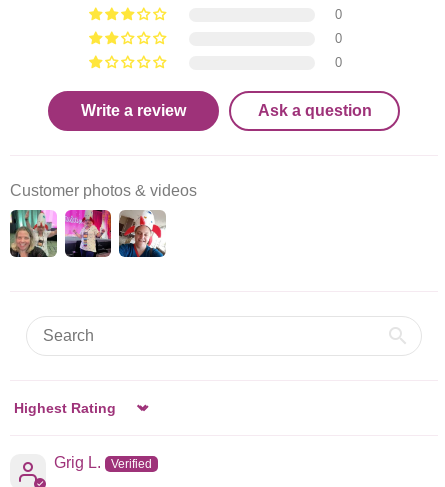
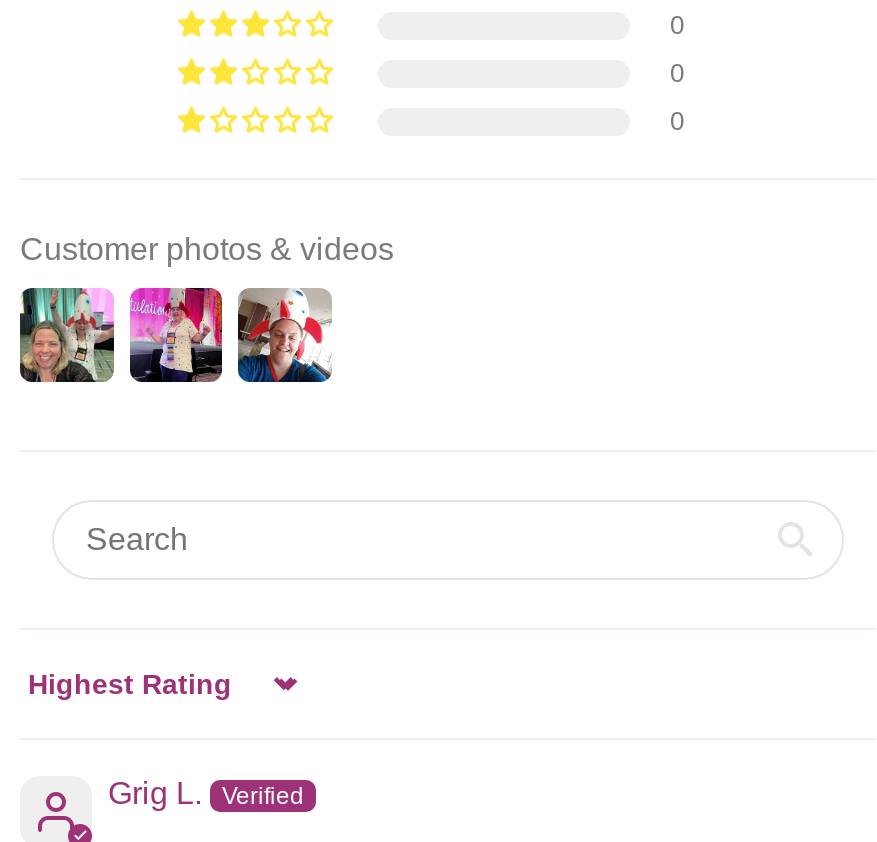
- Write a review
- Ask a question
